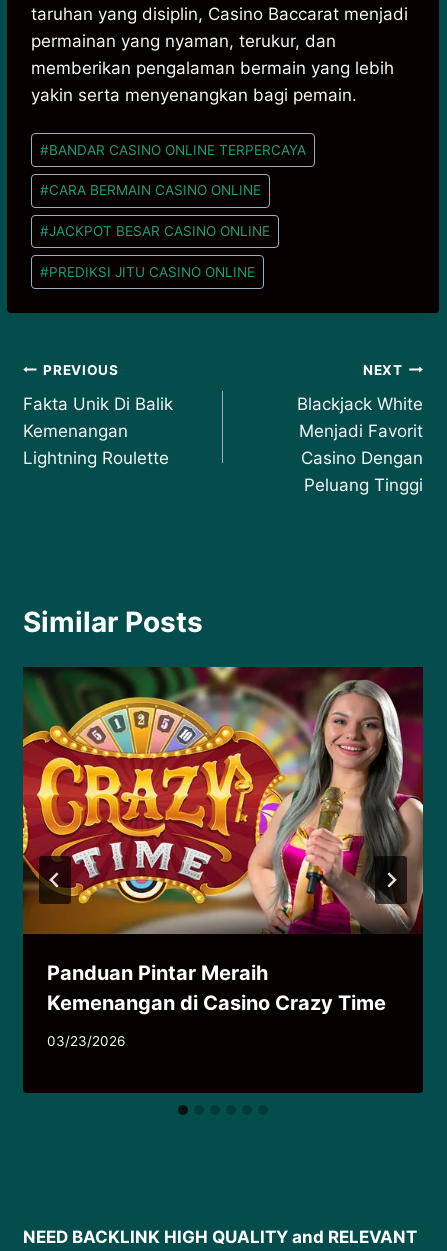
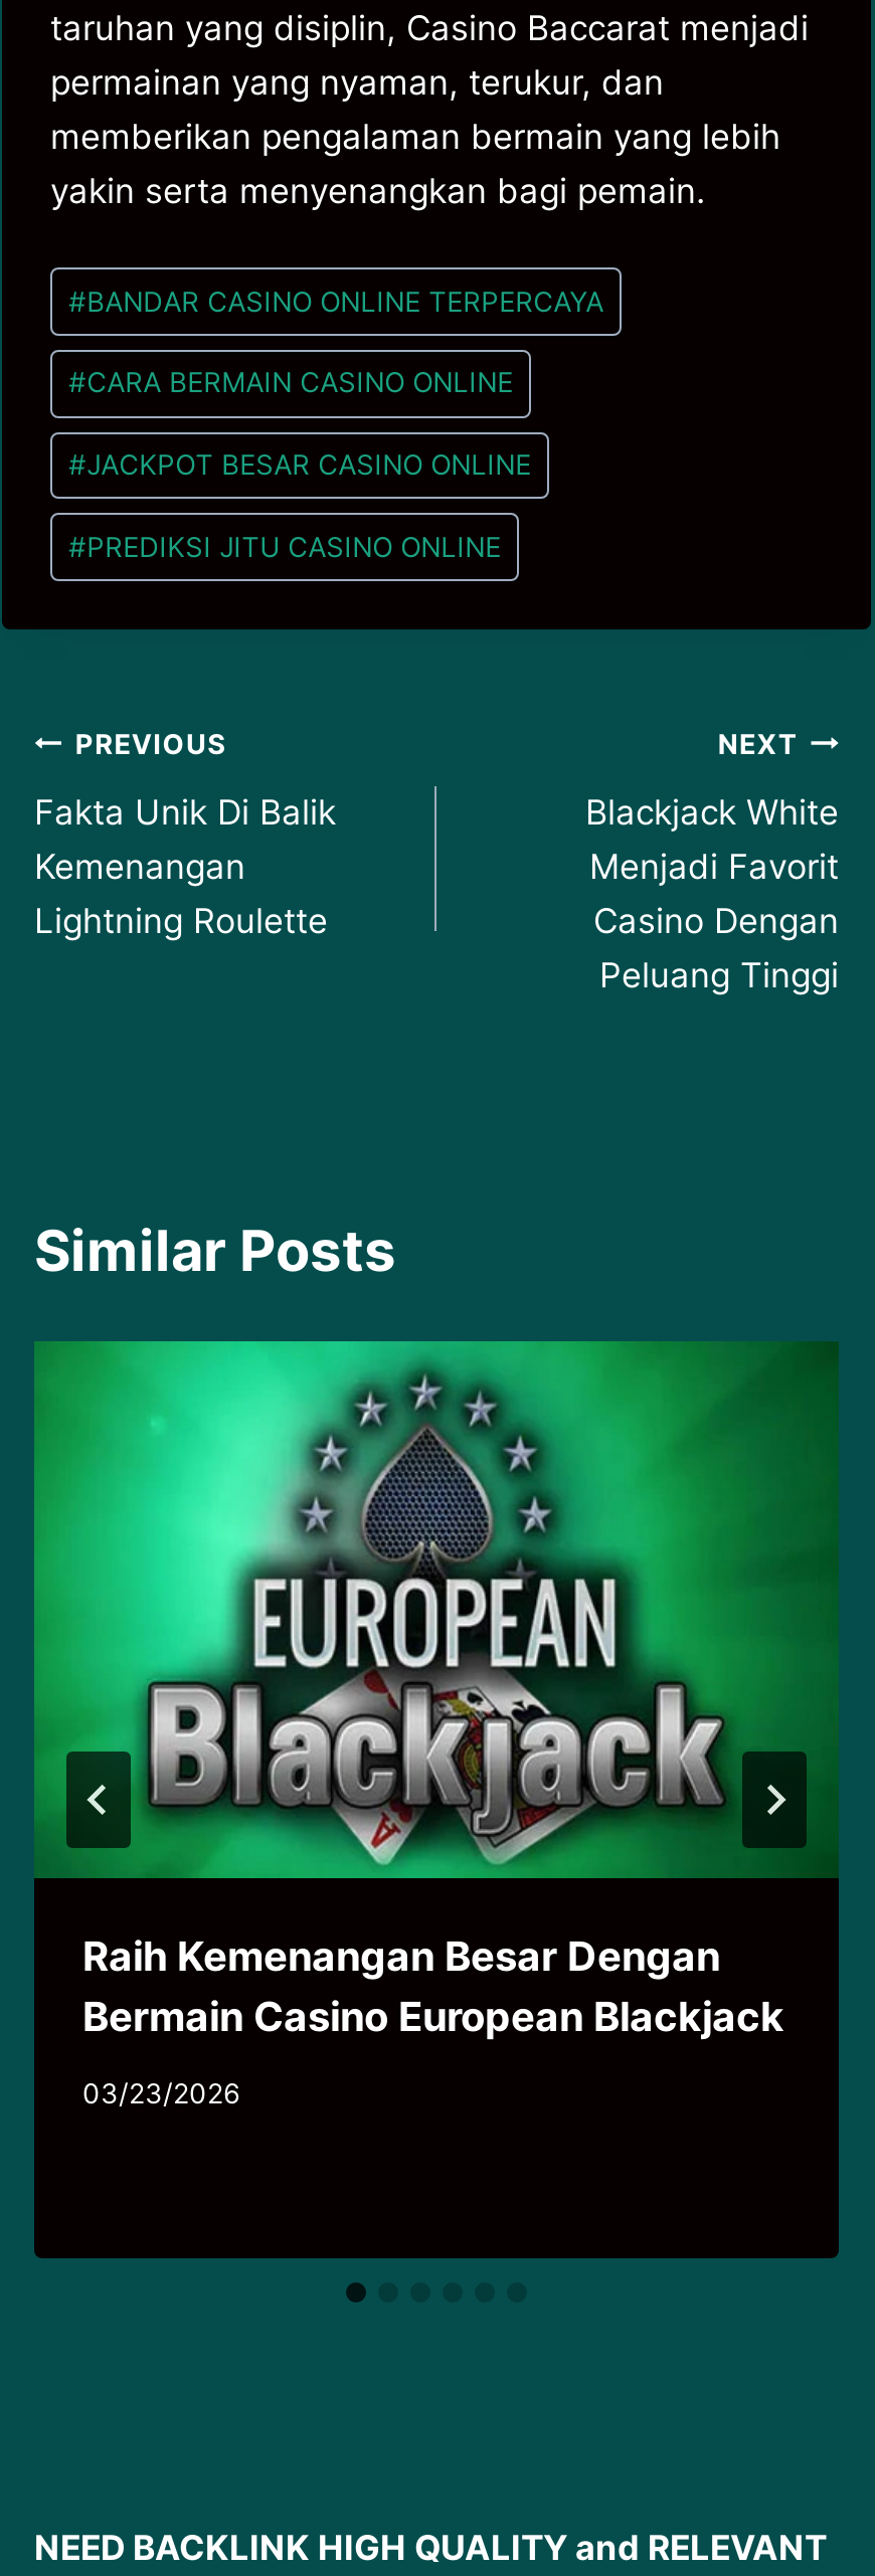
- [image]
- Panduan Pintar Meraih
- Kemenangan di Casino Crazy Time
+ [image]
+ Raih Kemenangan Besar Dengan
+ Bermain Casino European Blackjack
